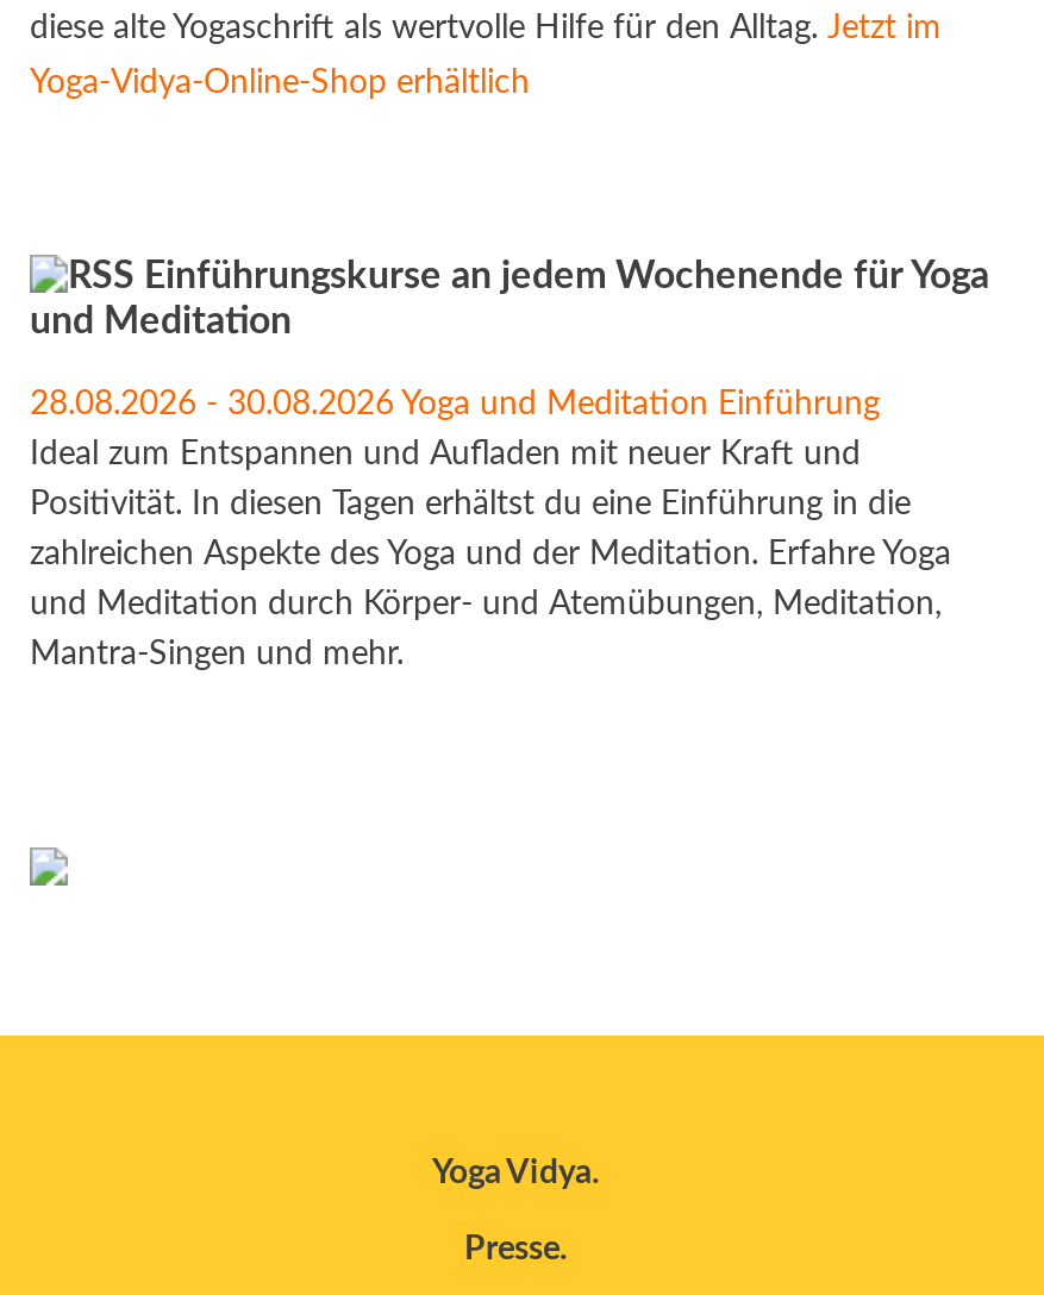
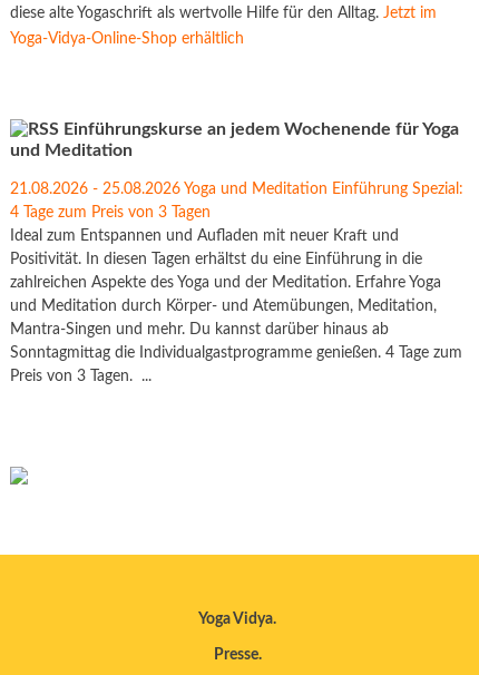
- 28.08.2026 - 30.08.2026 Yoga und Meditation Einführung
+ 21.08.2026 - 25.08.2026 Yoga und Meditation Einführung Spezial:
+ 4 Tage zum Preis von 3 Tagen

- Mantra-Singen und mehr.
+ Mantra-Singen und mehr. Du kannst darüber hinaus ab
+ Sonntagmittag die Individualgastprogramme genießen. 4 Tage zum
+ Preis von 3 Tagen. ...
